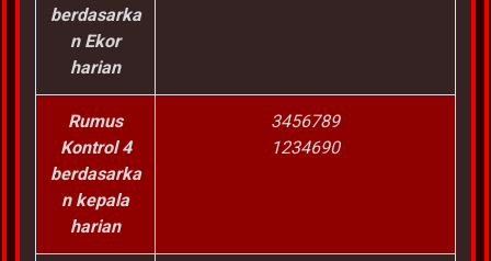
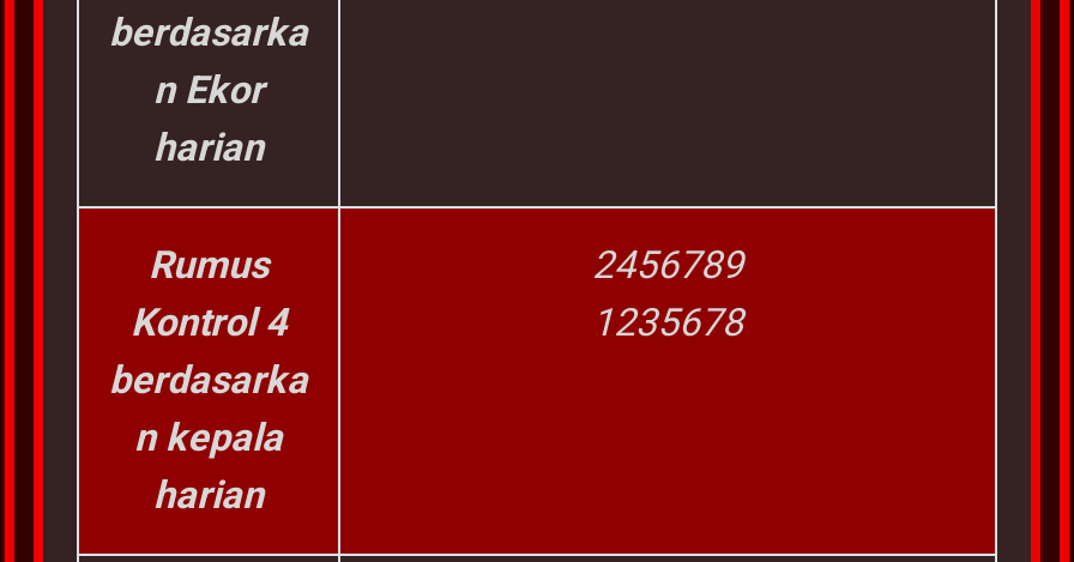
- 3456789
+ 2456789

- 1234690
+ 1235678
